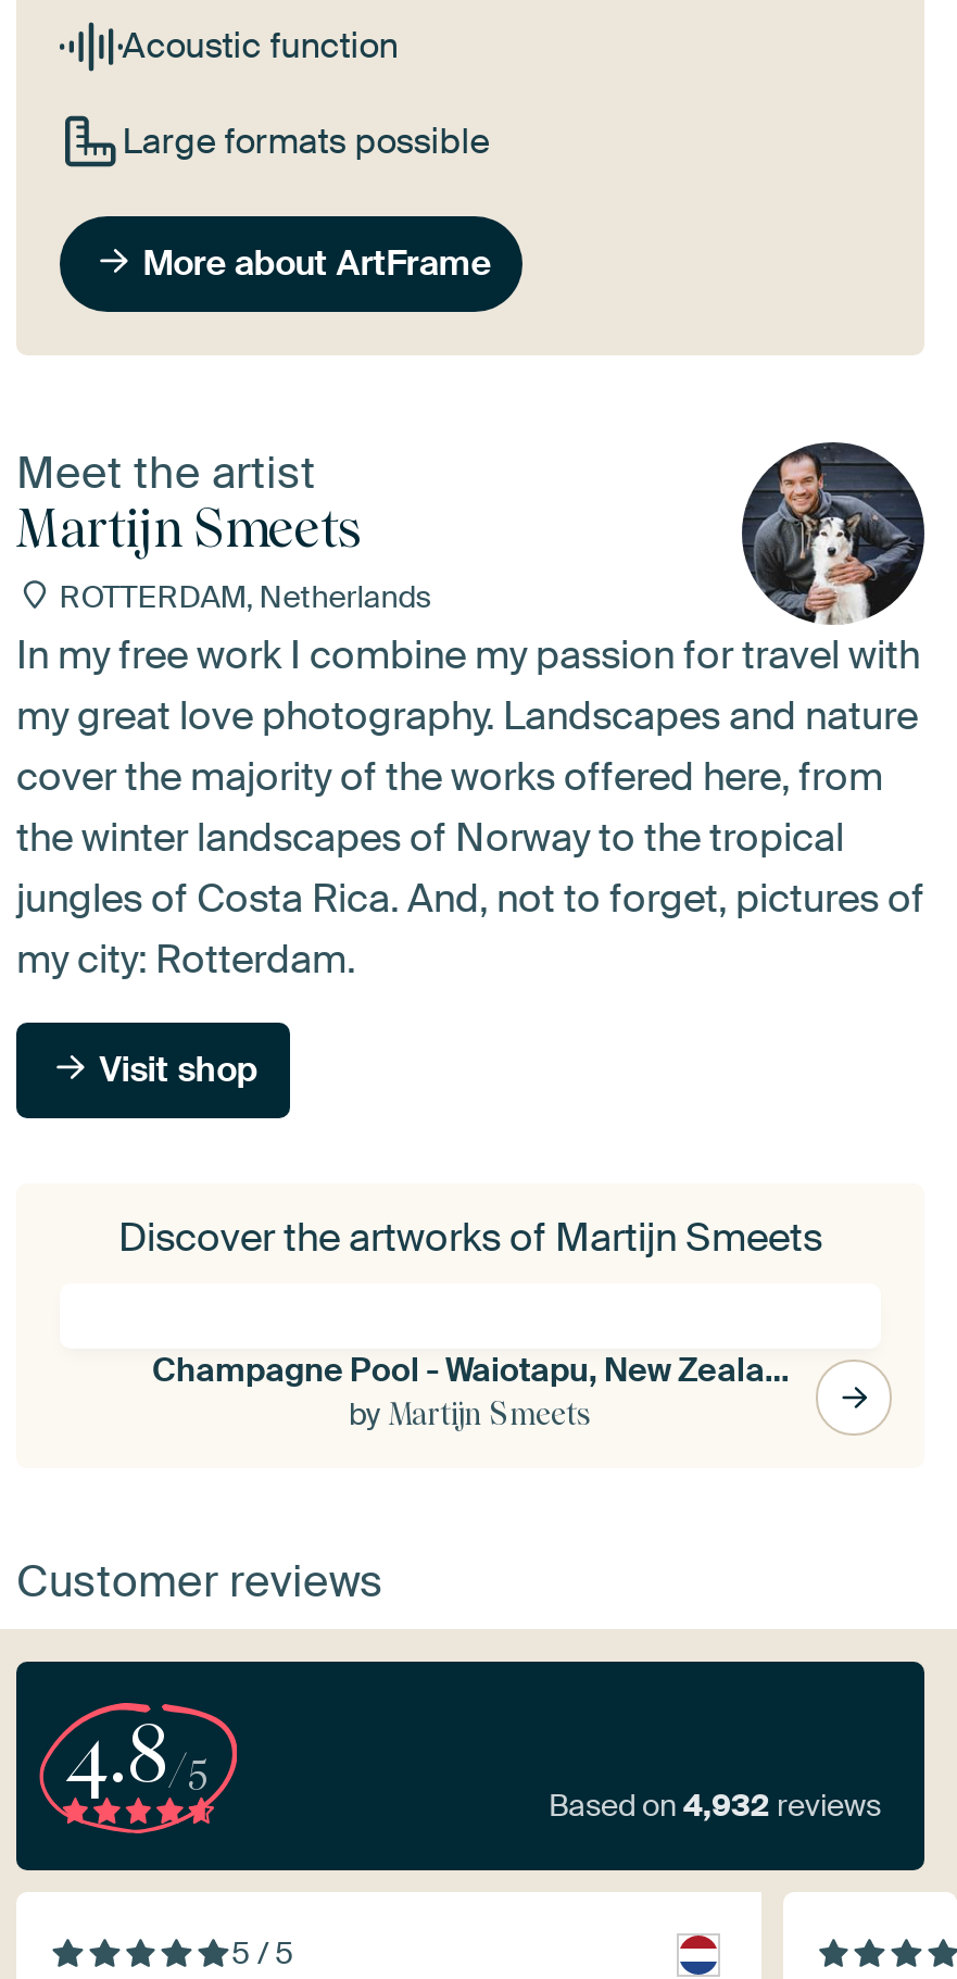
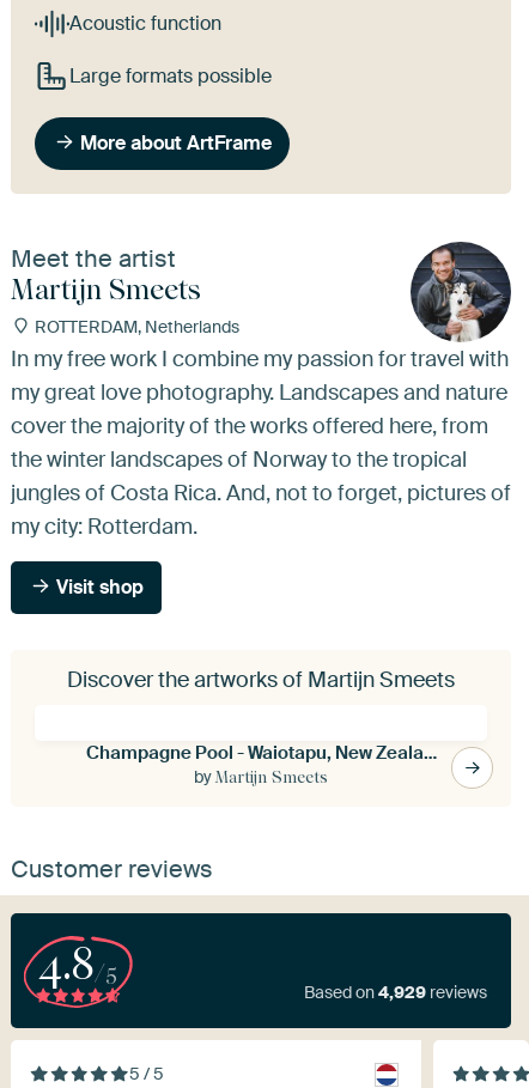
- Based on 4,932 reviews
+ Based on 4,929 reviews
